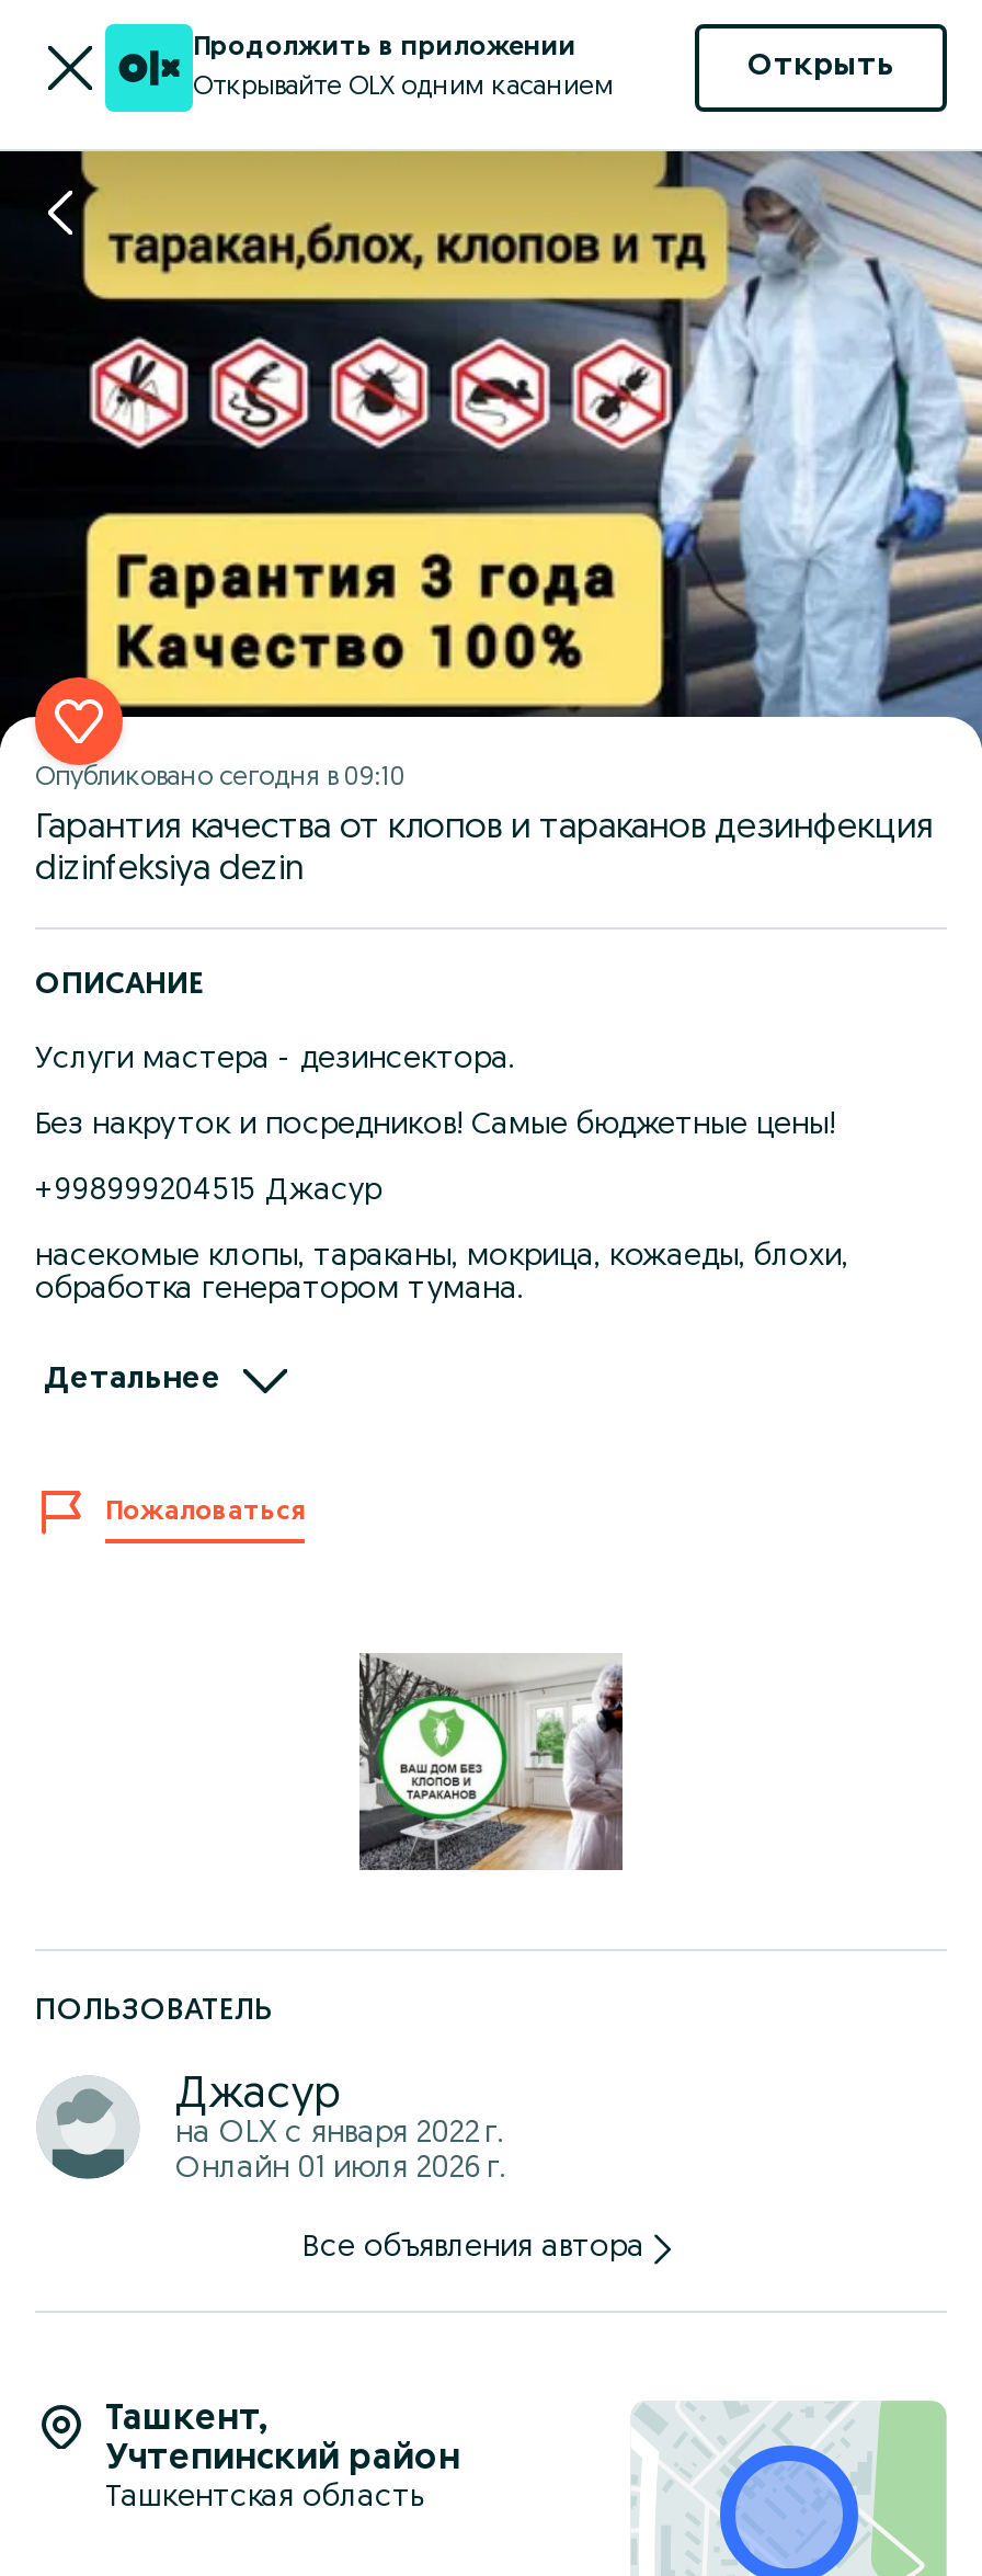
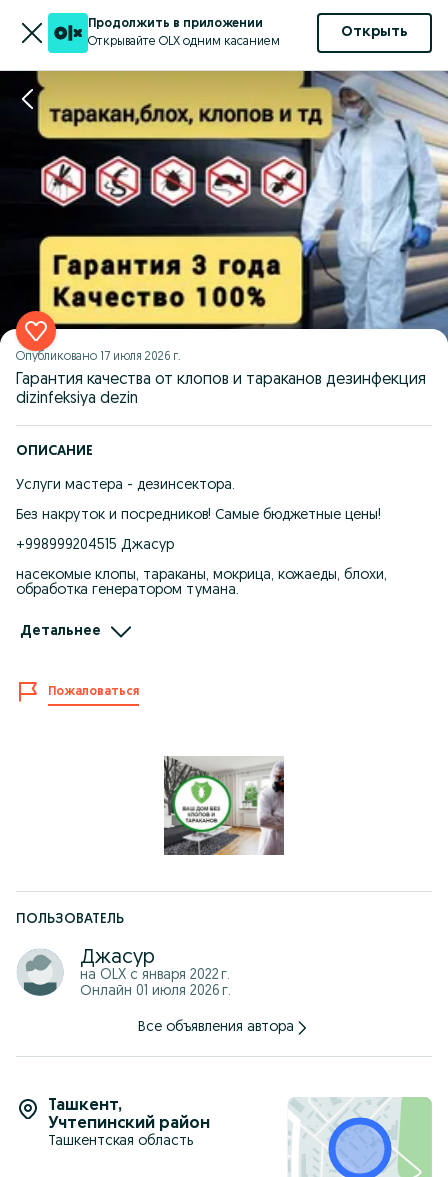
- Опубликовано сегодня в 09:10
+ Опубликовано 17 июля 2026 г.
